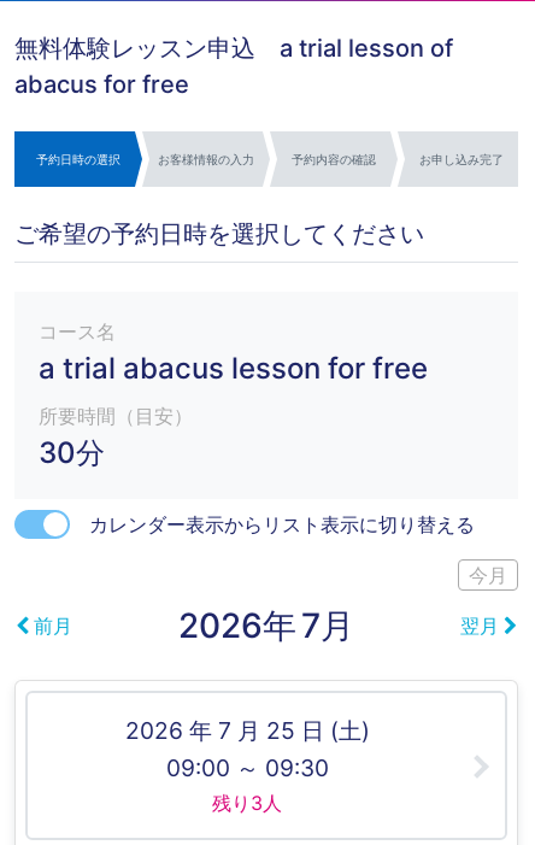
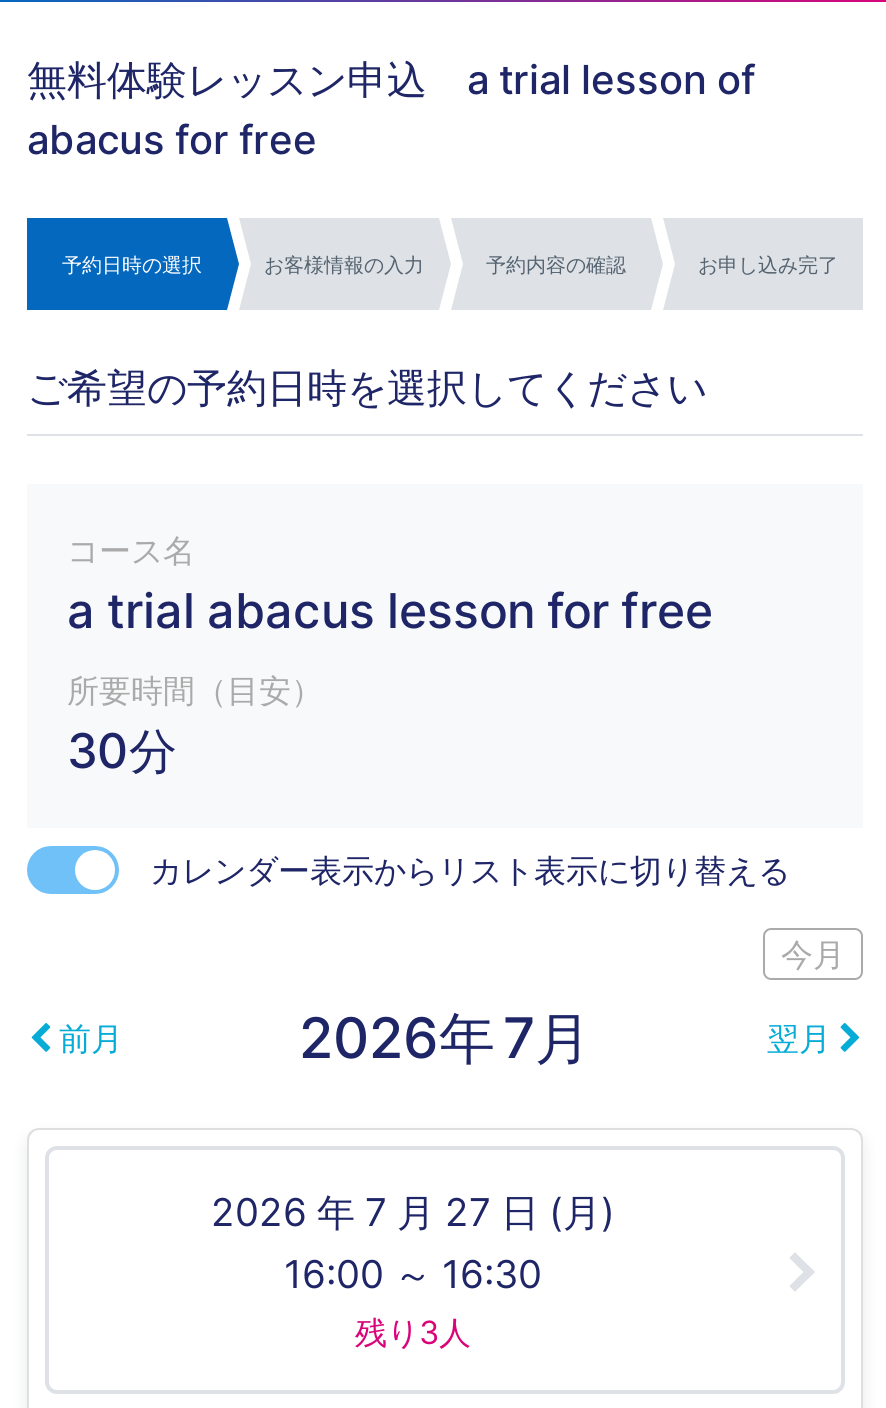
- 2026 年 7 月 25 日 (土)
+ 2026 年 7 月 27 日 (月)

- 09:00 ～ 09:30
+ 16:00 ～ 16:30
